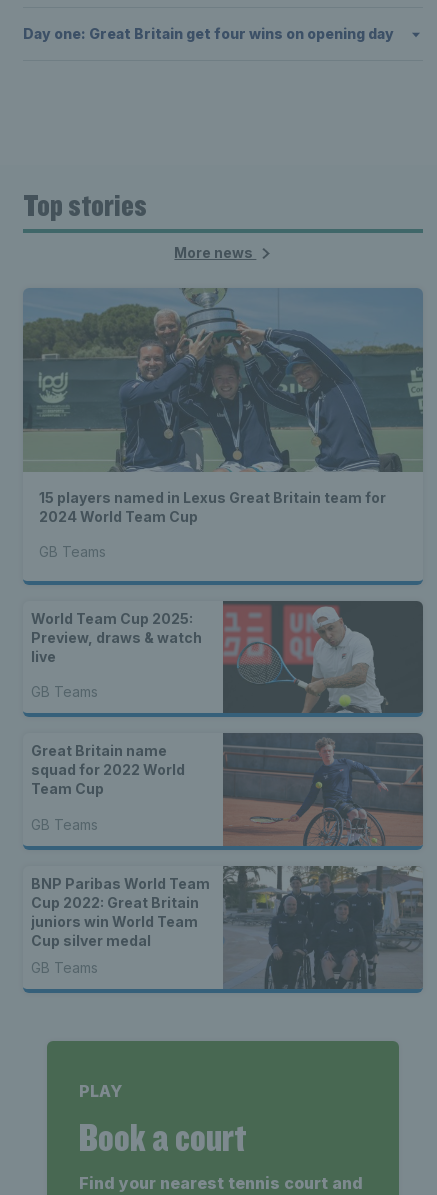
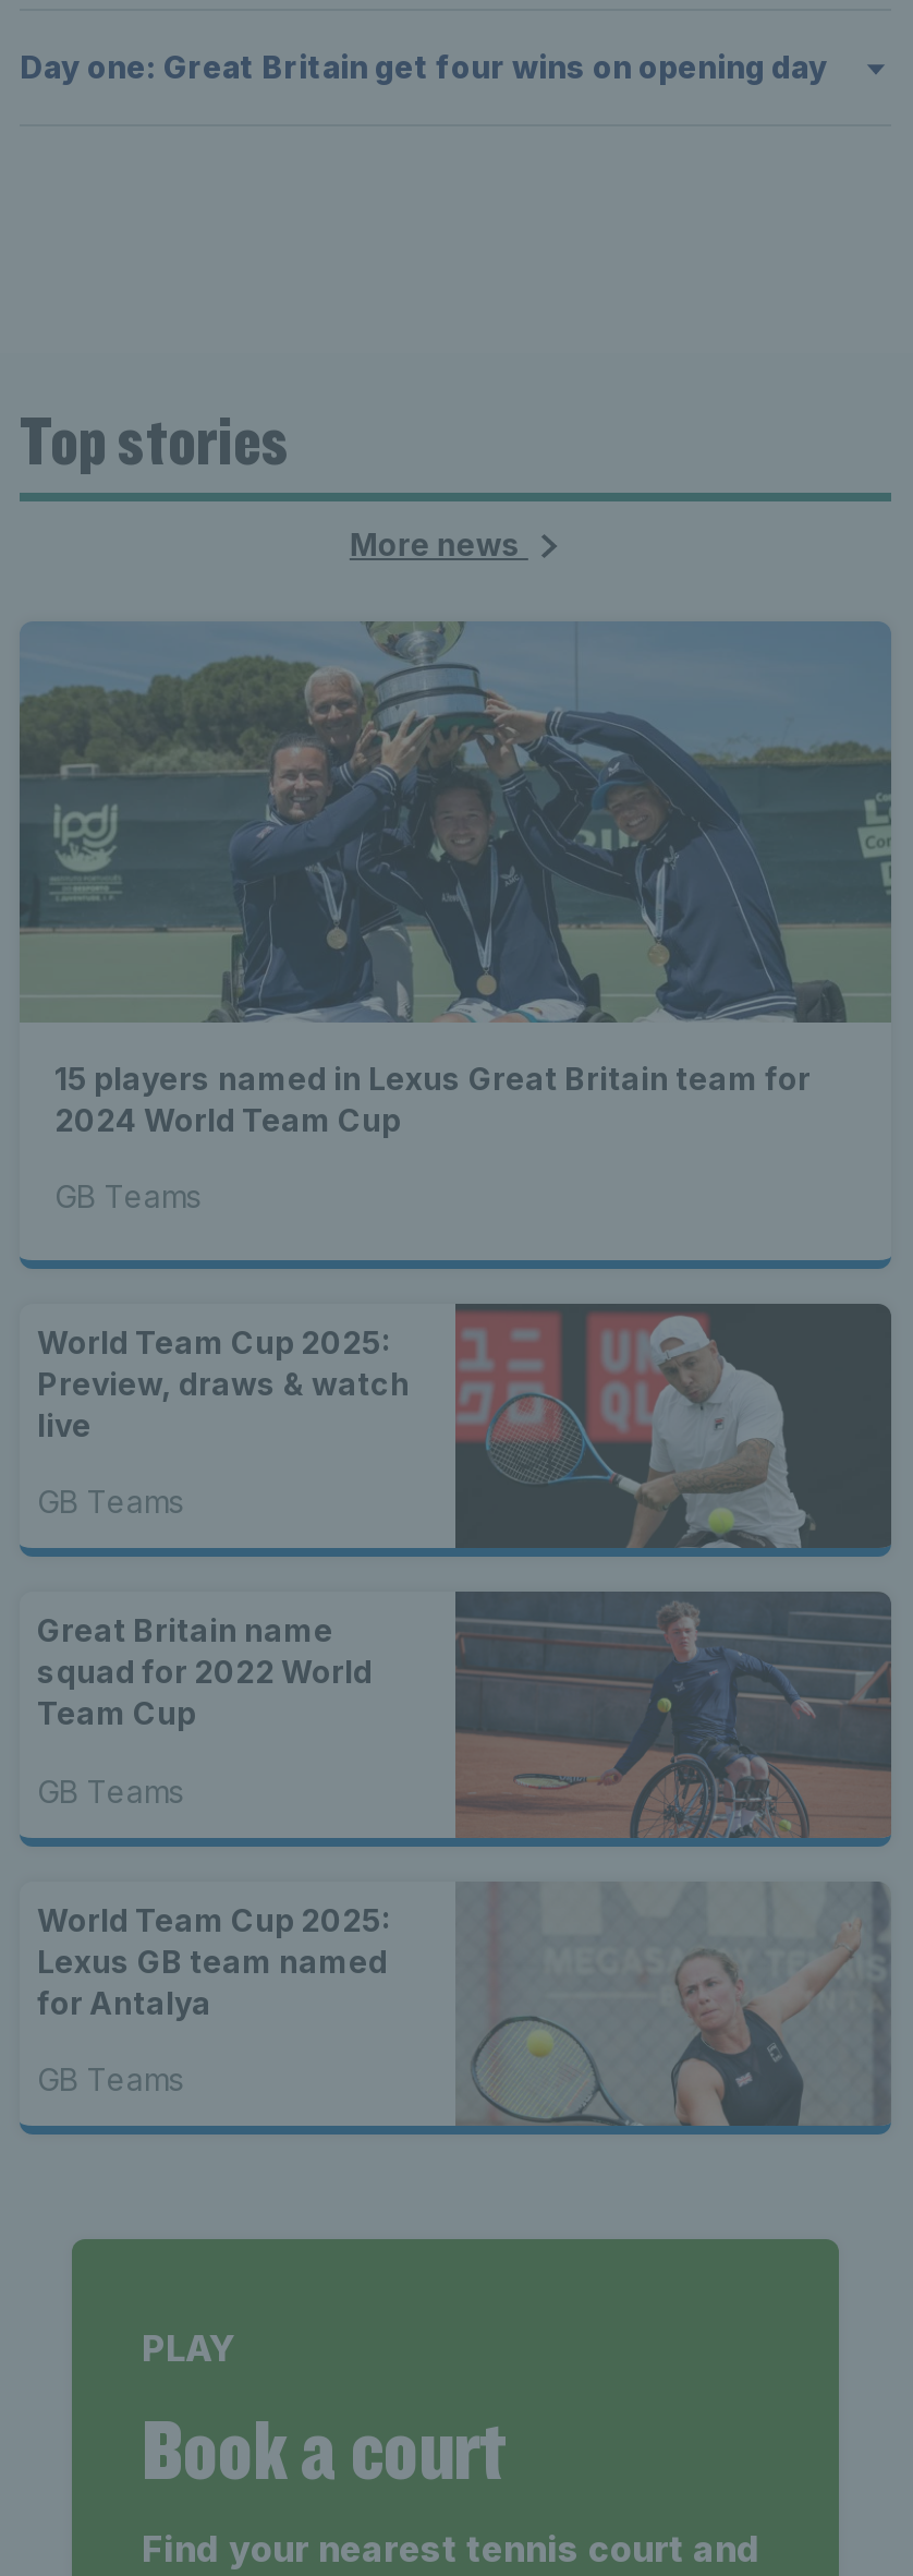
- [image]
- BNP Paribas World Team
- Cup 2022: Great Britain
- juniors win World Team
- Cup silver medal
+ [image]
+ World Team Cup 2025:
+ Lexus GB team named
+ for Antalya
